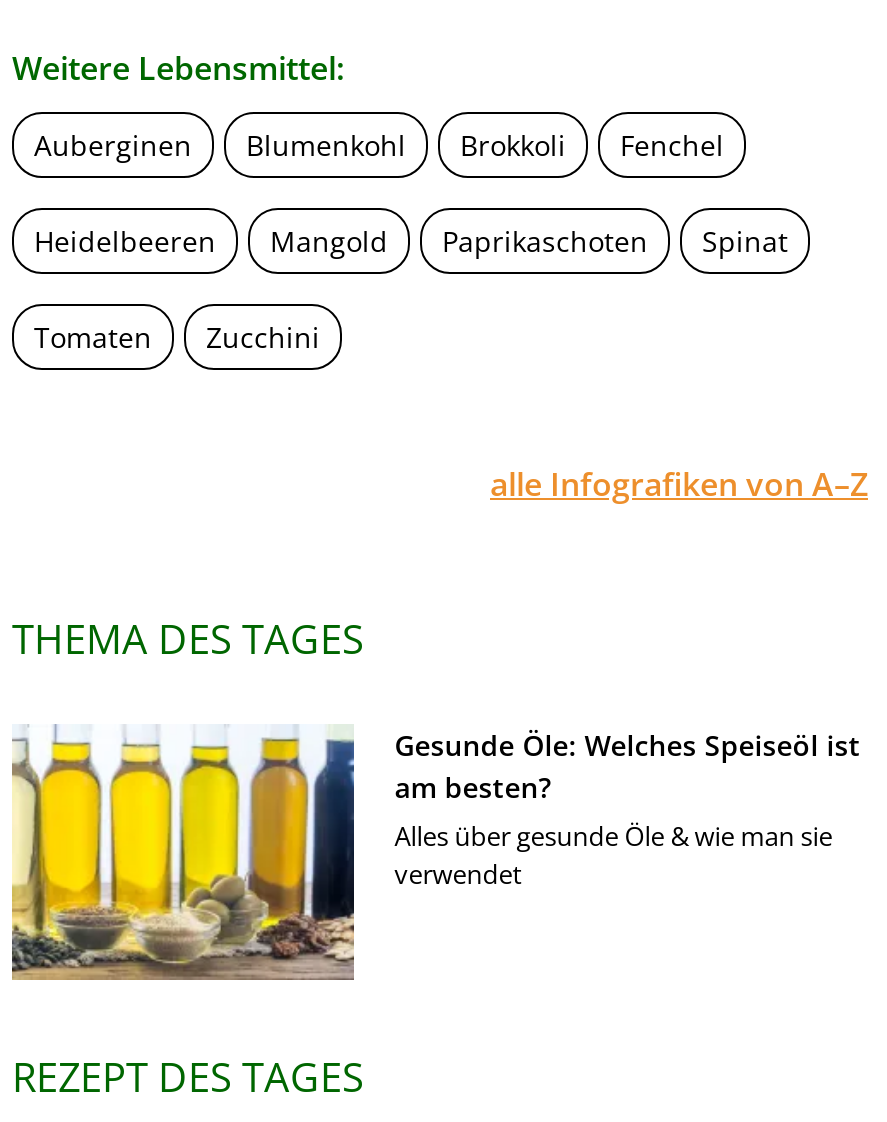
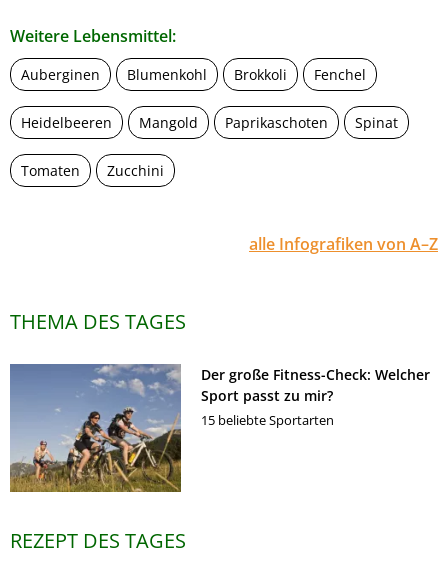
- [image]
- Gesunde Öle: Welches Speiseöl ist
- am besten?
- Alles über gesunde Öle & wie man sie
- verwendet
+ [image]
+ Der große Fitness-Check: Welcher
+ Sport passt zu mir?
+ 15 beliebte Sportarten
